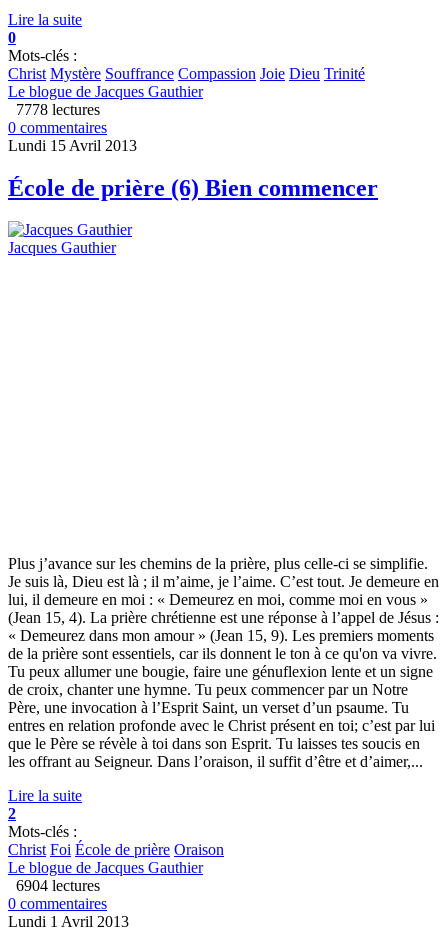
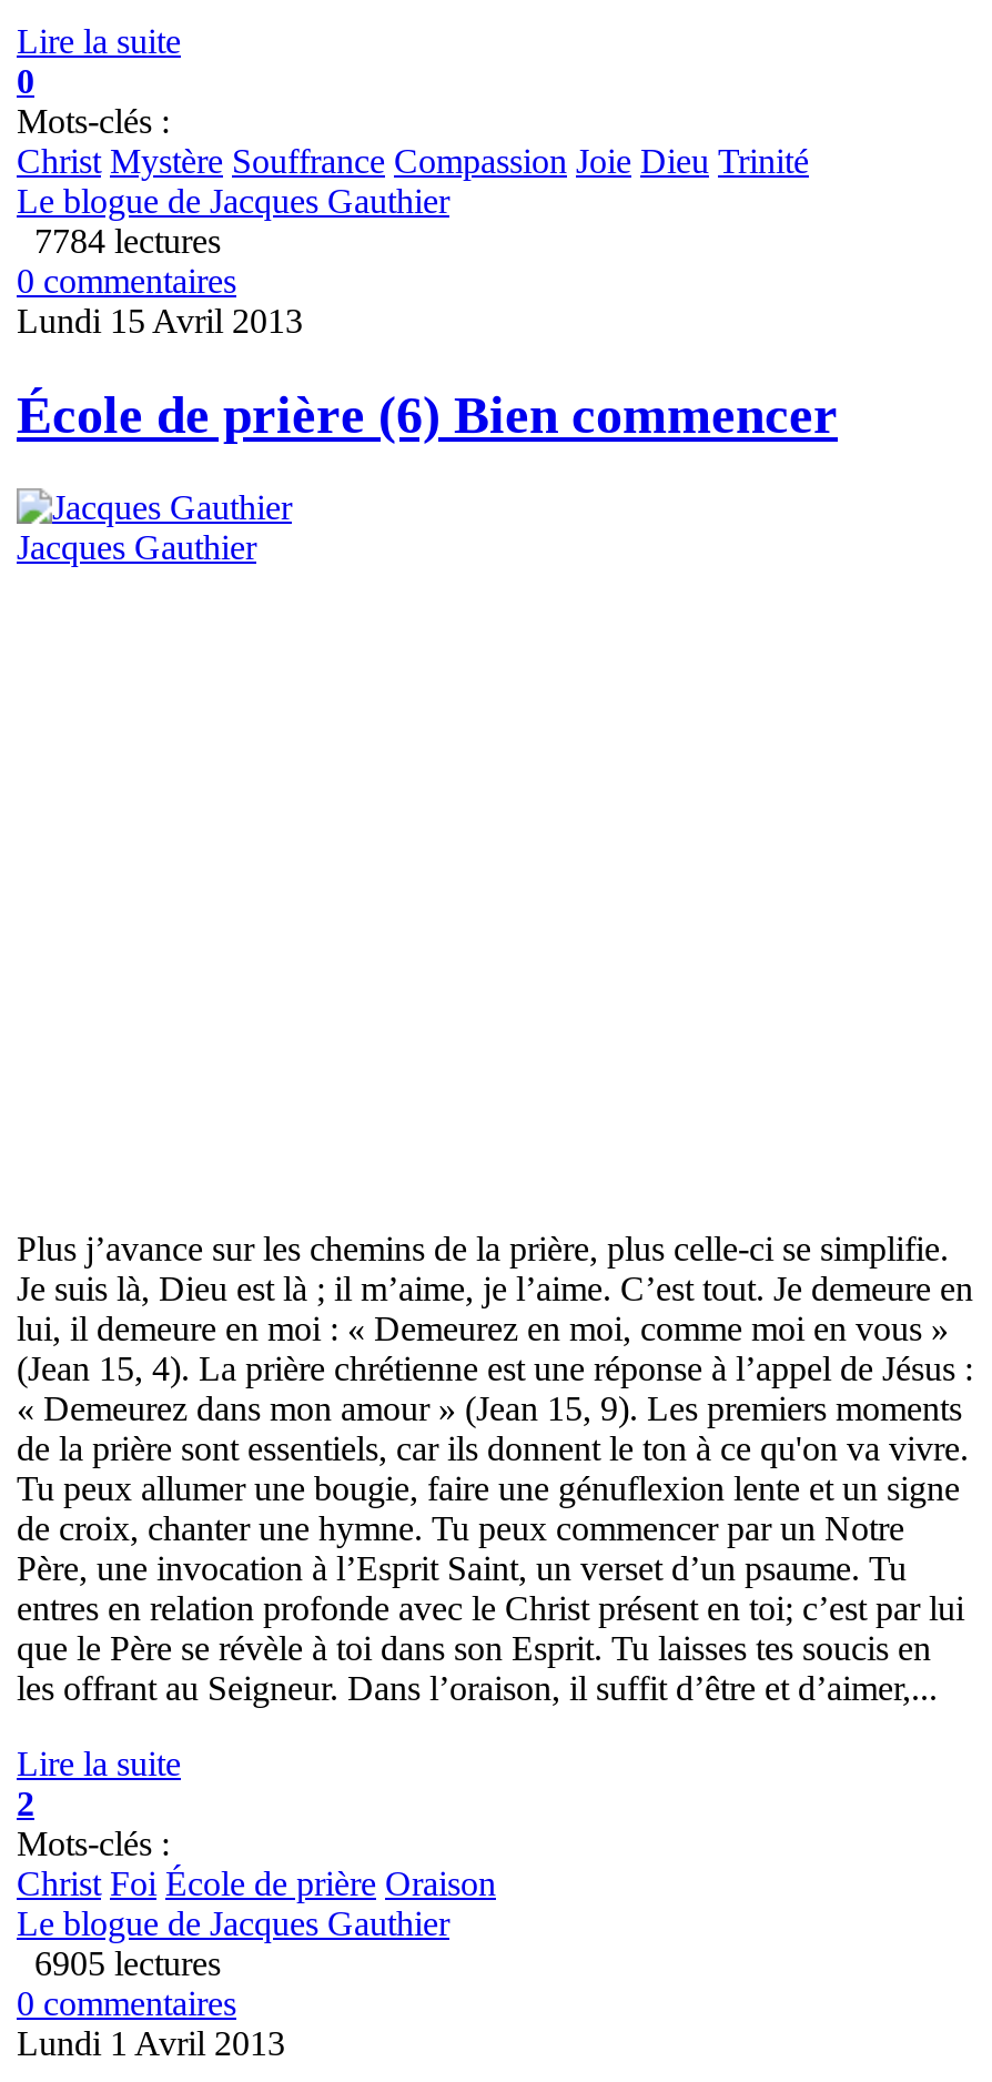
- 7778 lectures
+ 7784 lectures

- 6904 lectures
+ 6905 lectures
